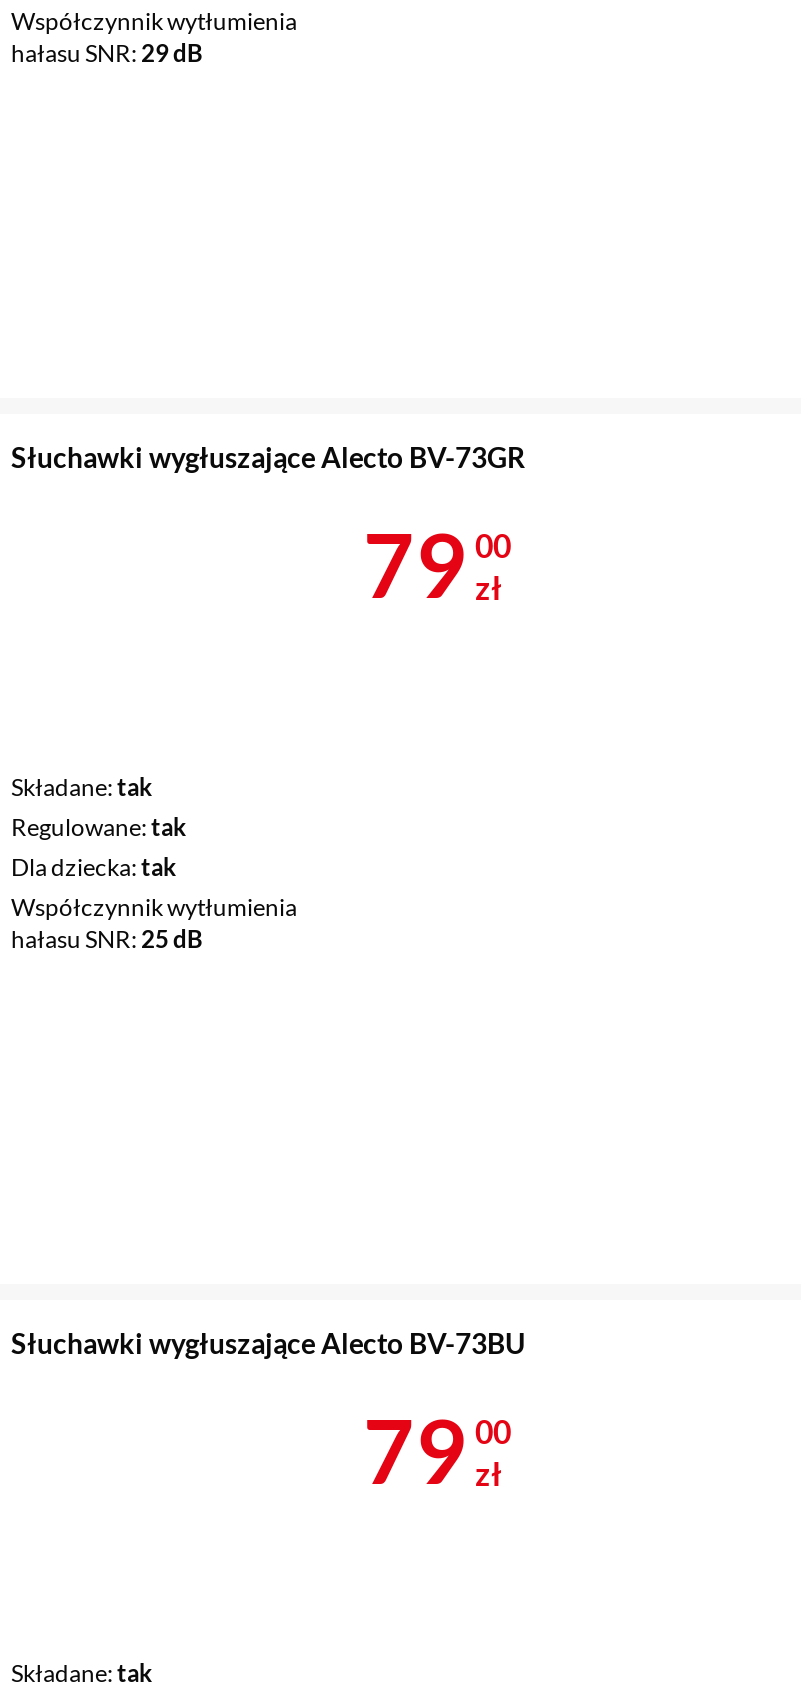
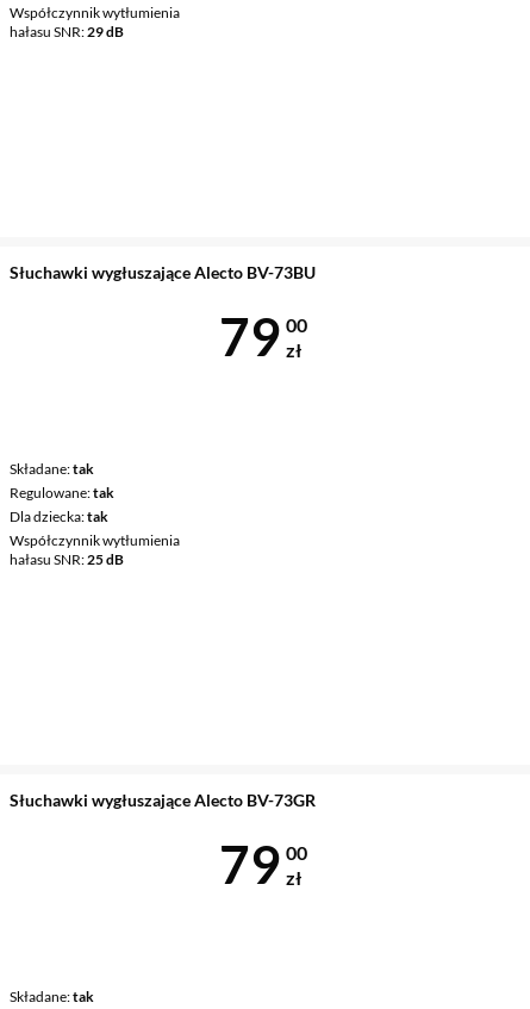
moved down: Słuchawki wygłuszające Alecto BV-73GR

moved up: Słuchawki wygłuszające Alecto BV-73BU
